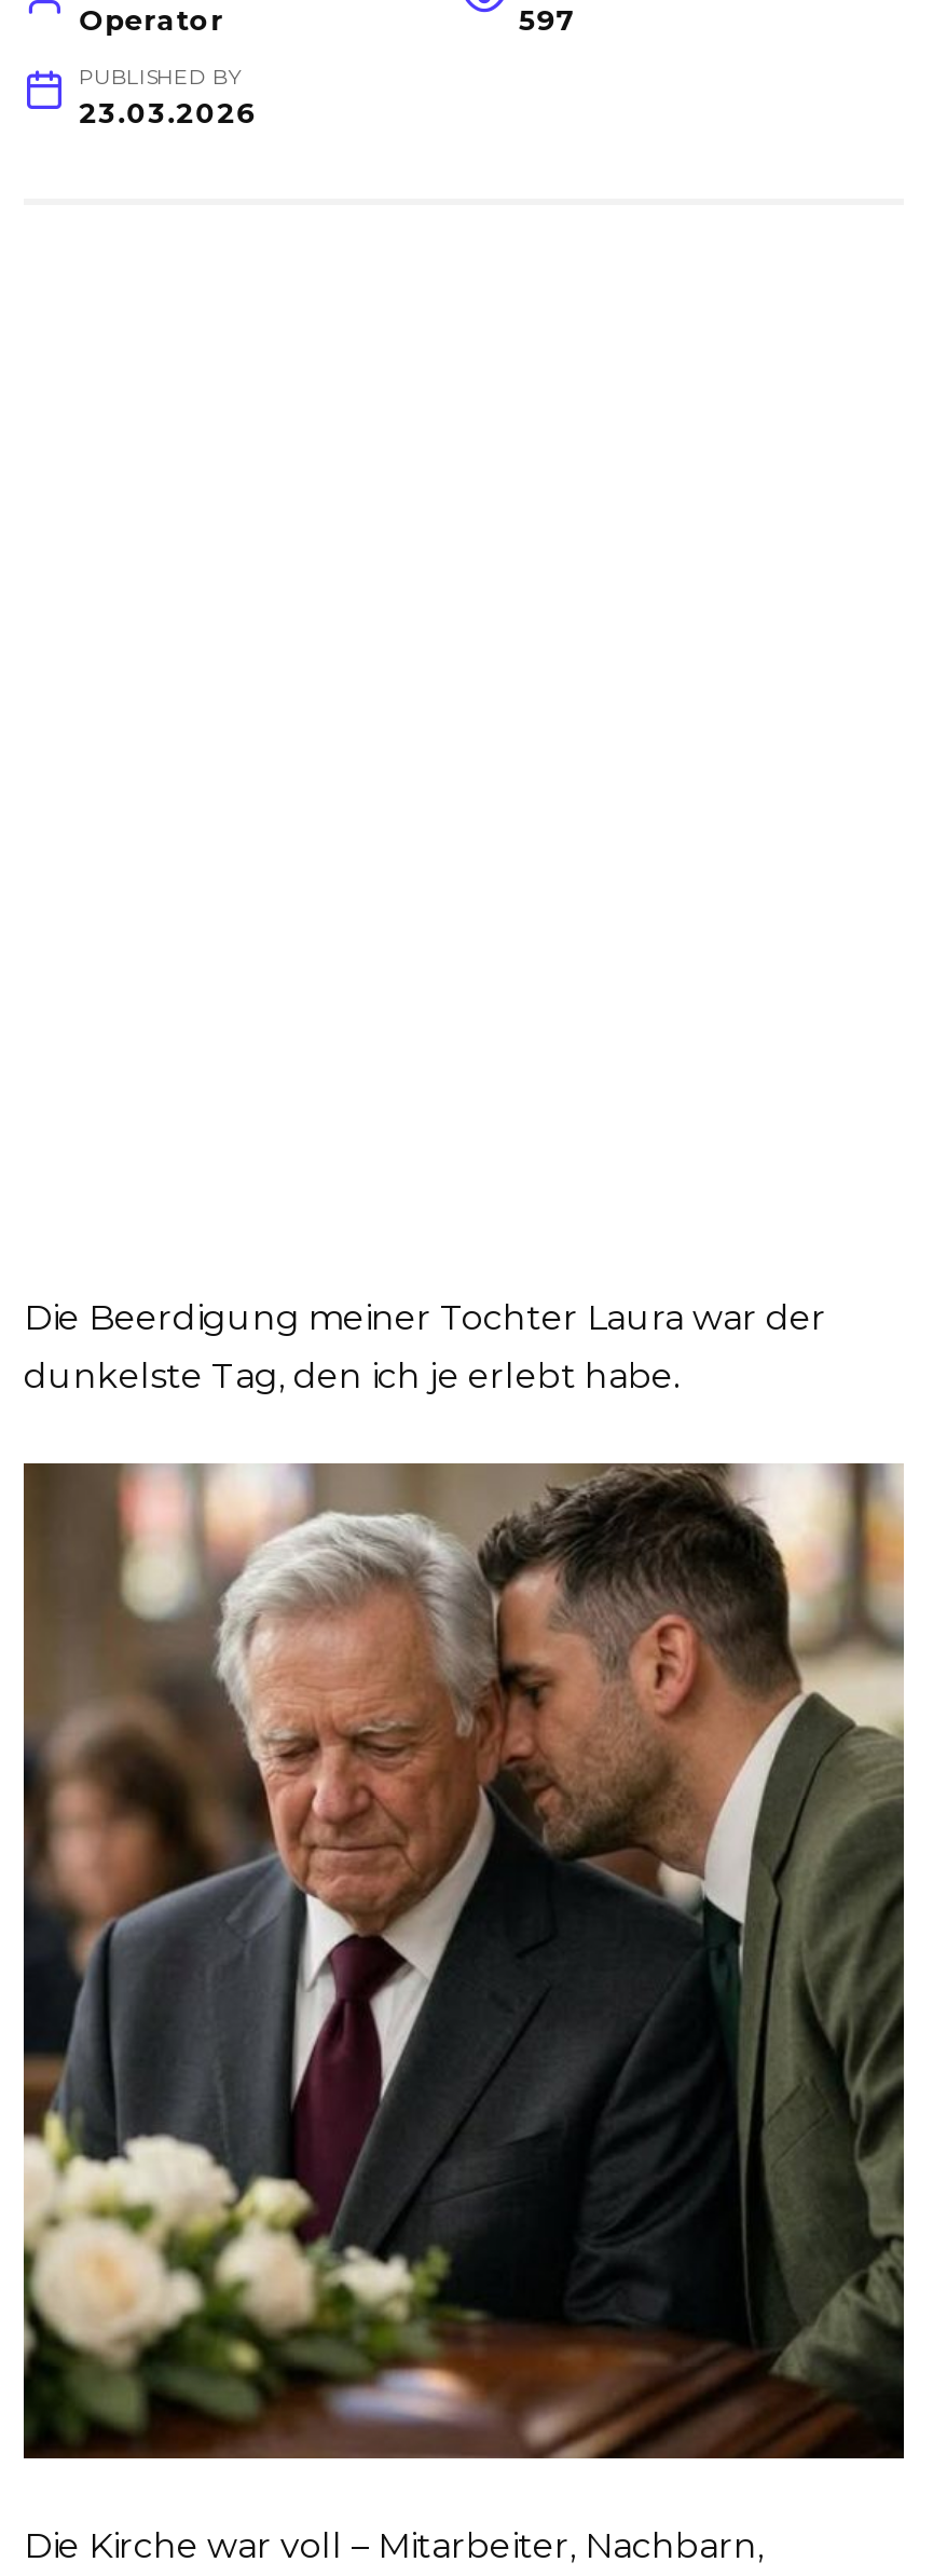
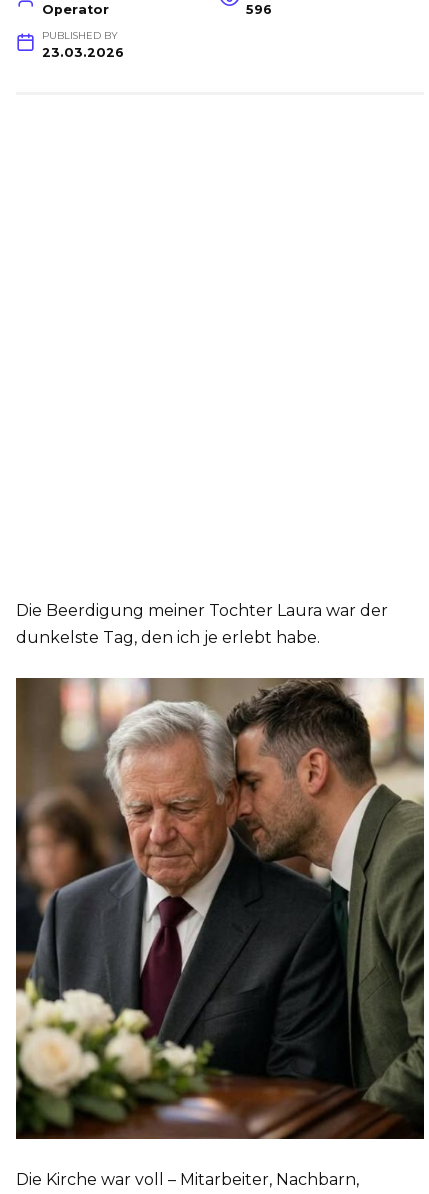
- 597
+ 596
